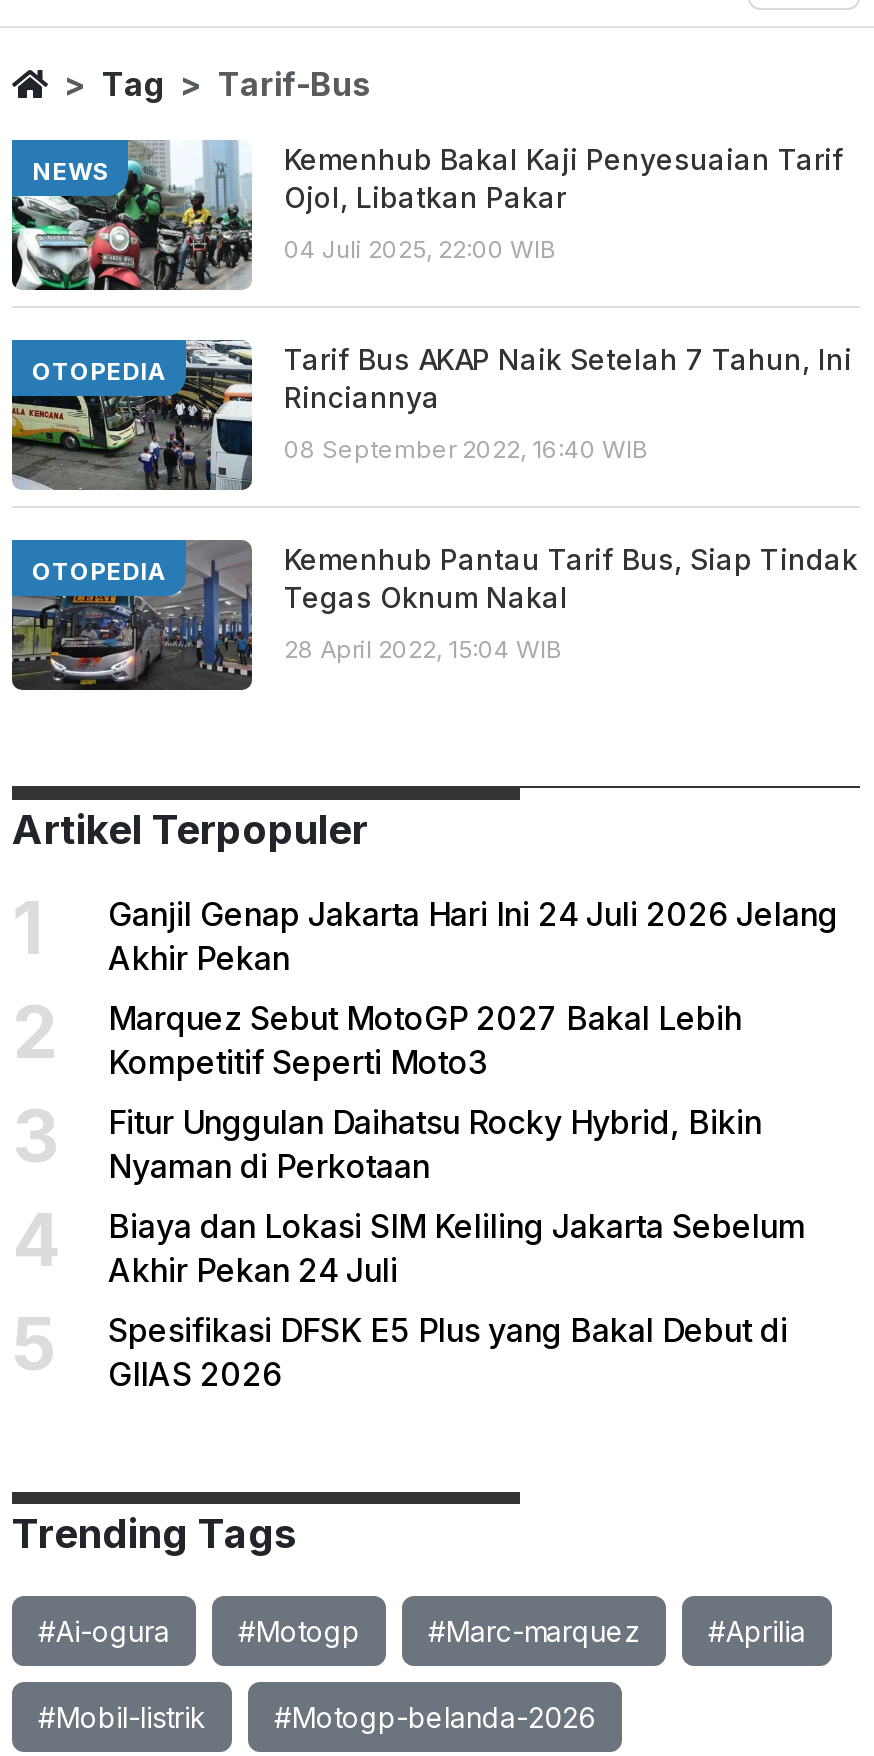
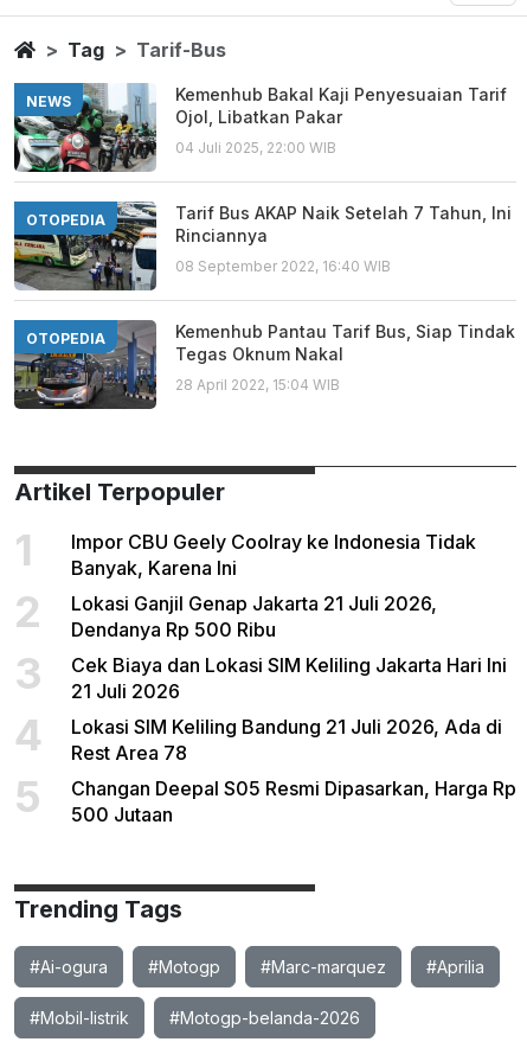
- Ganjil Genap Jakarta Hari Ini 24 Juli 2026 Jelang
- Akhir Pekan
+ Impor CBU Geely Coolray ke Indonesia Tidak
+ Banyak, Karena Ini

- Marquez Sebut MotoGP 2027 Bakal Lebih
- Kompetitif Seperti Moto3
+ Lokasi Ganjil Genap Jakarta 21 Juli 2026,
+ Dendanya Rp 500 Ribu

- Fitur Unggulan Daihatsu Rocky Hybrid, Bikin
- Nyaman di Perkotaan
+ Cek Biaya dan Lokasi SIM Keliling Jakarta Hari Ini
+ 21 Juli 2026

- Biaya dan Lokasi SIM Keliling Jakarta Sebelum
- Akhir Pekan 24 Juli
+ Lokasi SIM Keliling Bandung 21 Juli 2026, Ada di
+ Rest Area 78

- Spesifikasi DFSK E5 Plus yang Bakal Debut di
- GIIAS 2026
+ Changan Deepal S05 Resmi Dipasarkan, Harga Rp
+ 500 Jutaan
